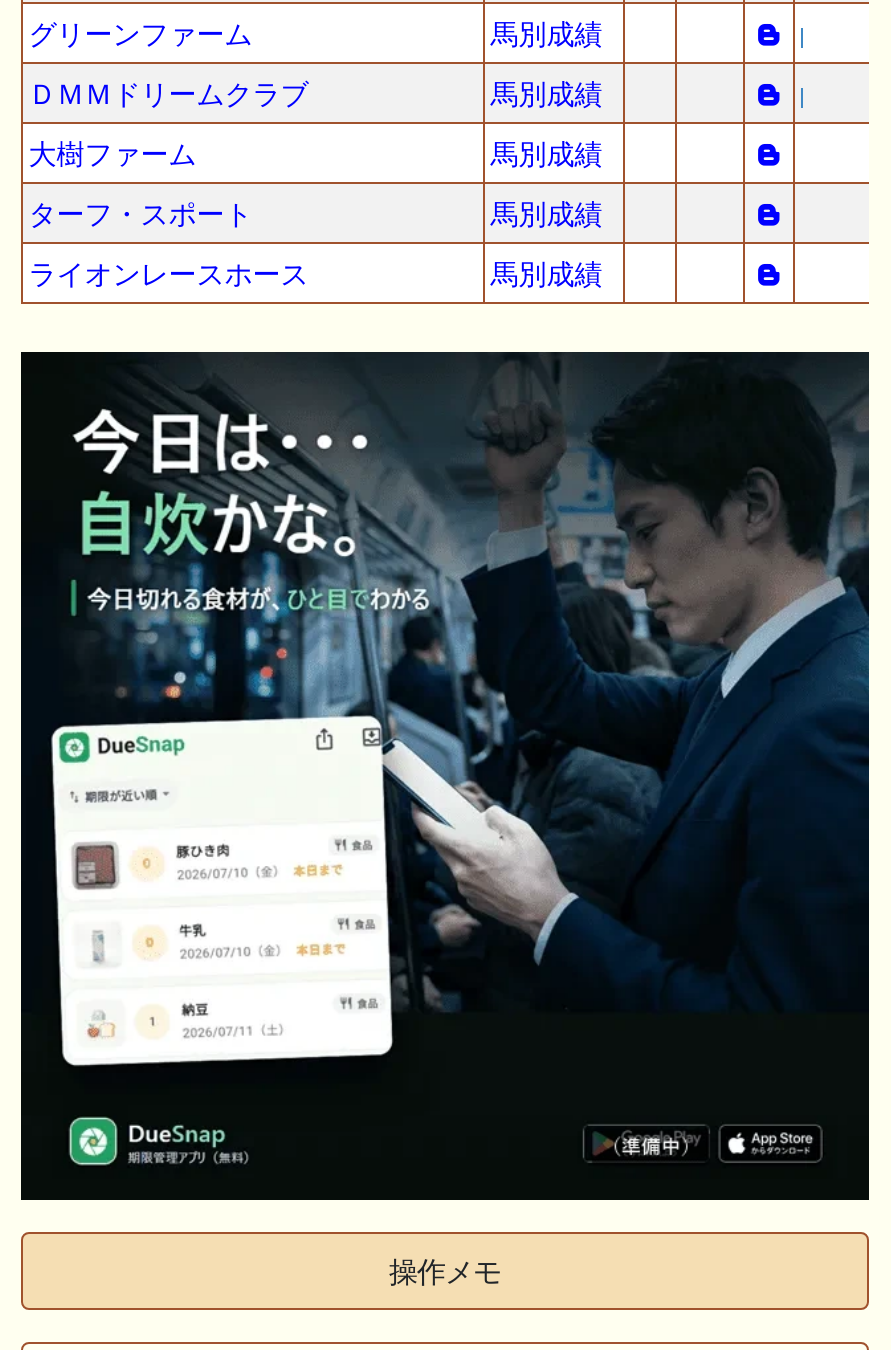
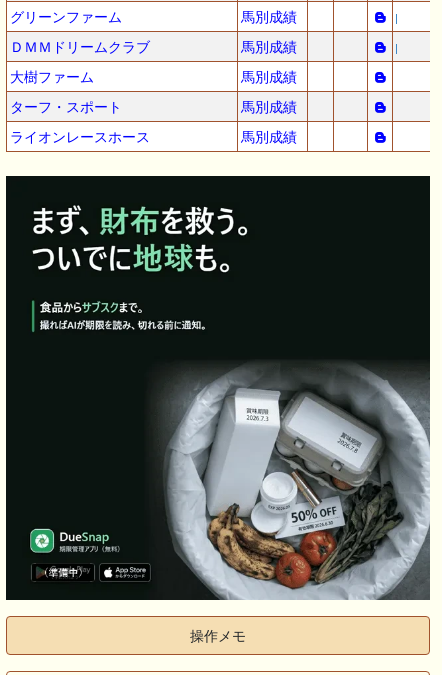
- [image]
+ [image]
